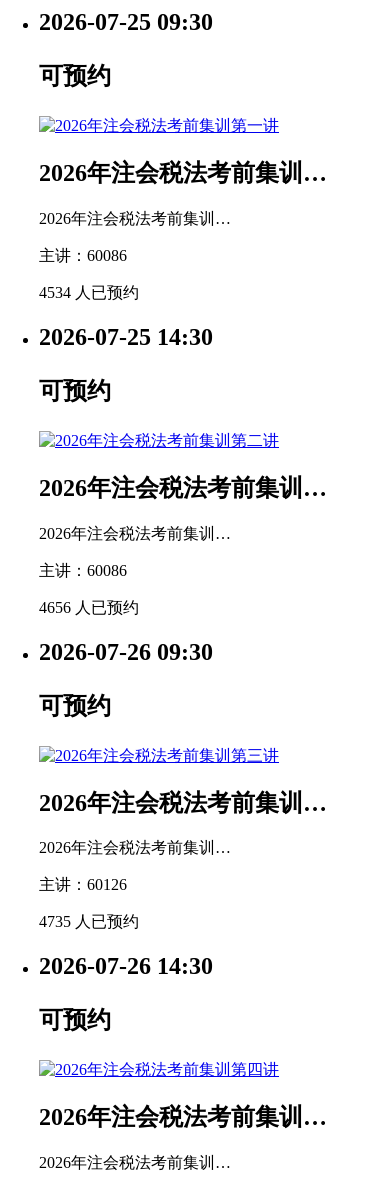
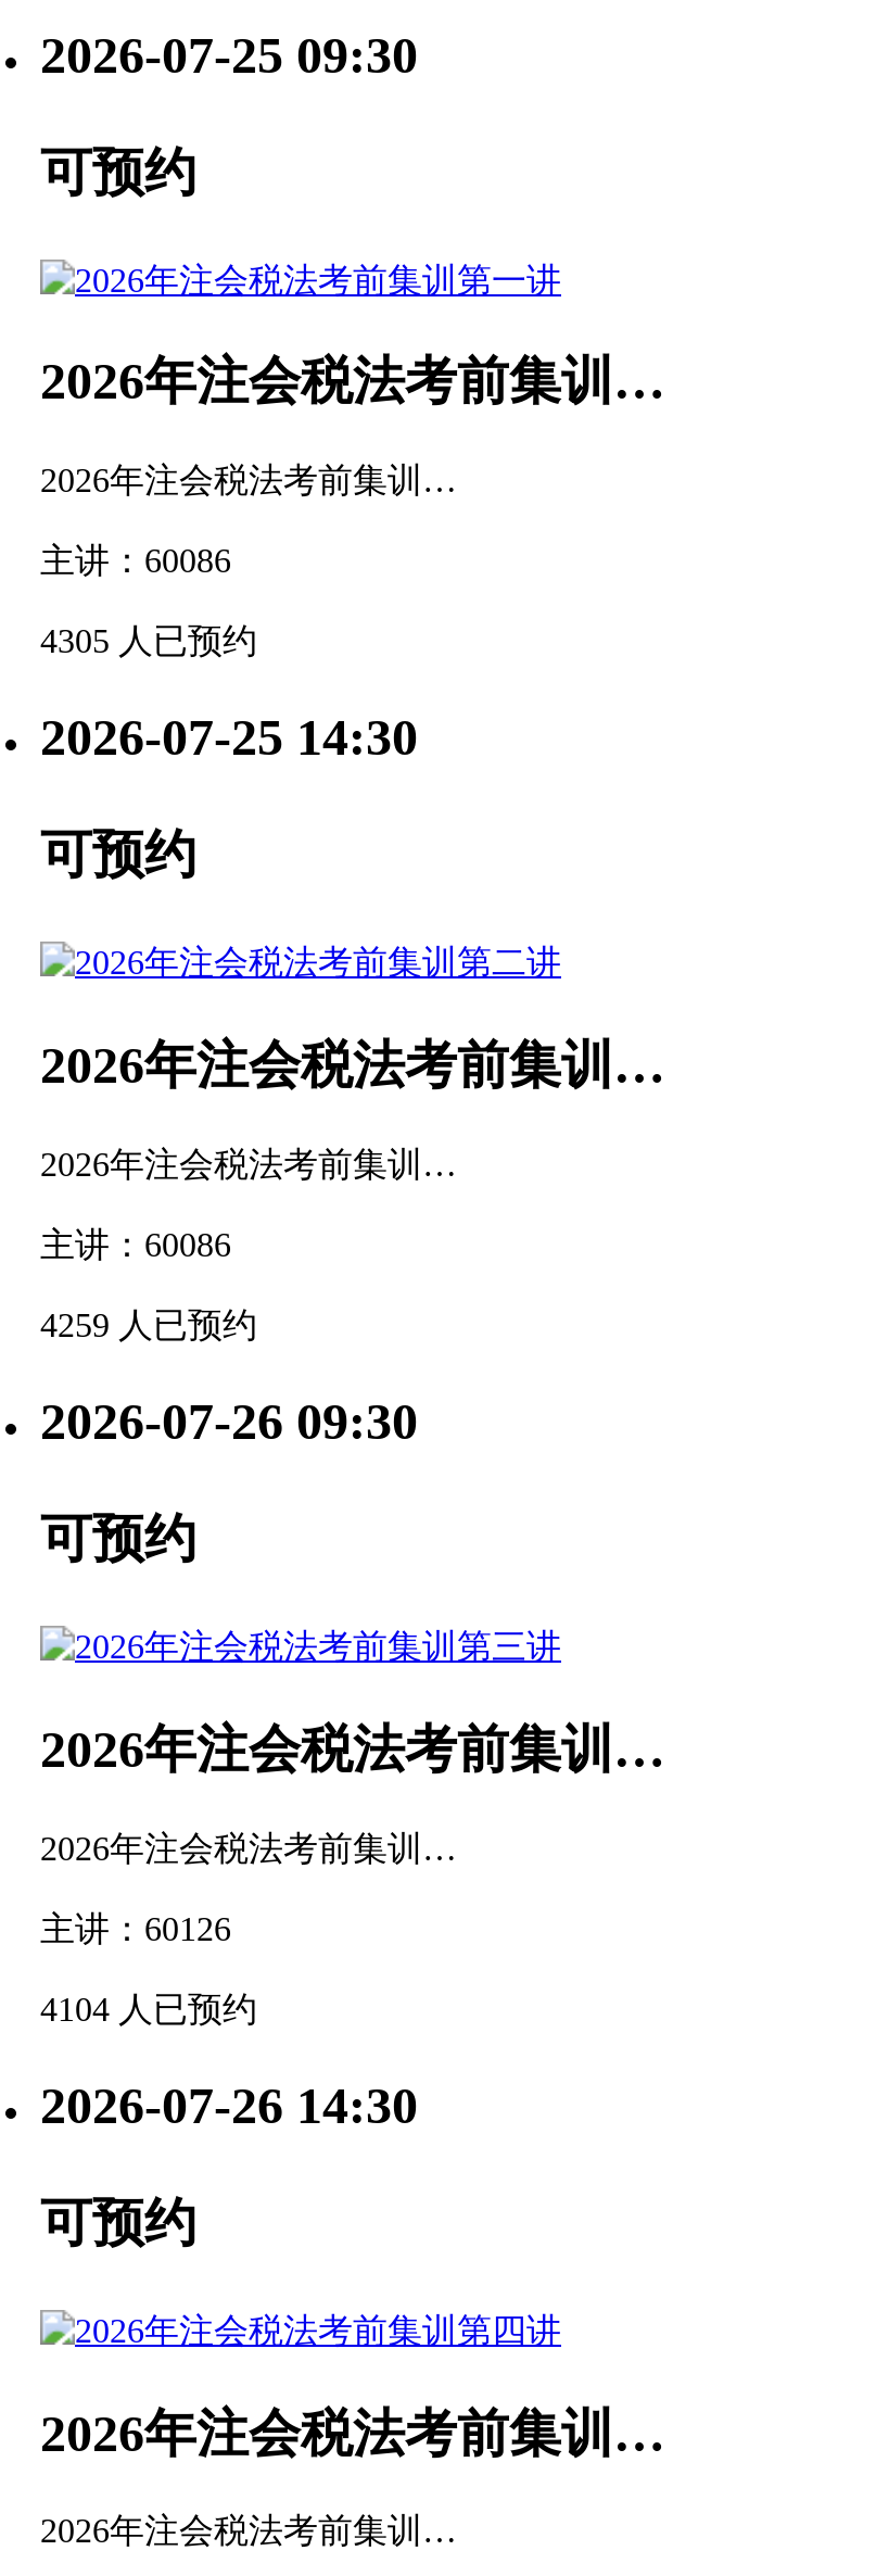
- 4534 人已预约
+ 4305 人已预约

- 4656 人已预约
+ 4259 人已预约

- 4735 人已预约
+ 4104 人已预约
